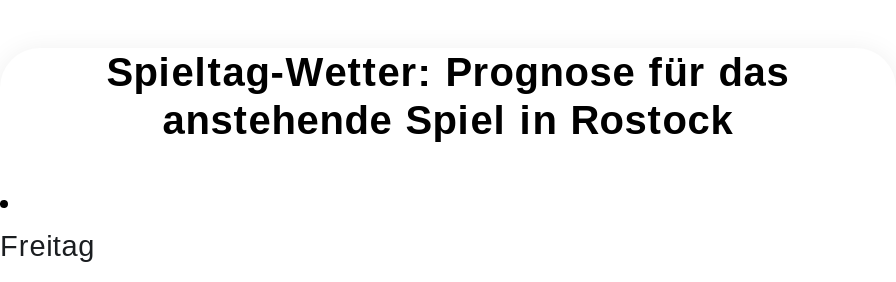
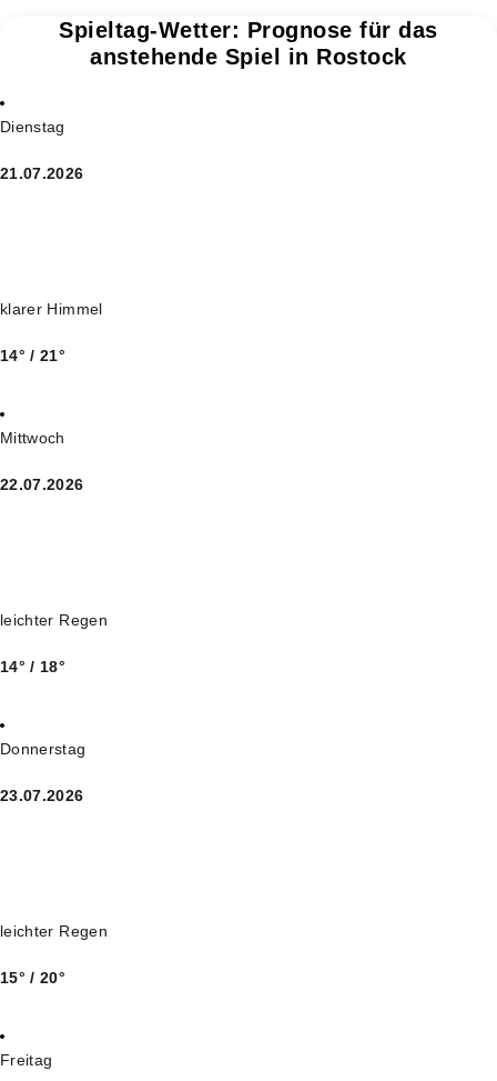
+ Dienstag
+ 21.07.2026

+ klarer Himmel
+ 14° / 21°

+ Mittwoch
+ 22.07.2026

+ leichter Regen
+ 14° / 18°

+ Donnerstag
+ 23.07.2026

+ leichter Regen
+ 15° / 20°
